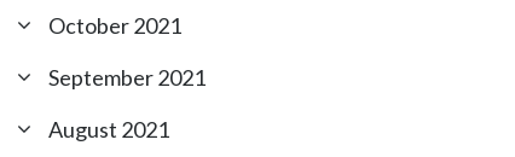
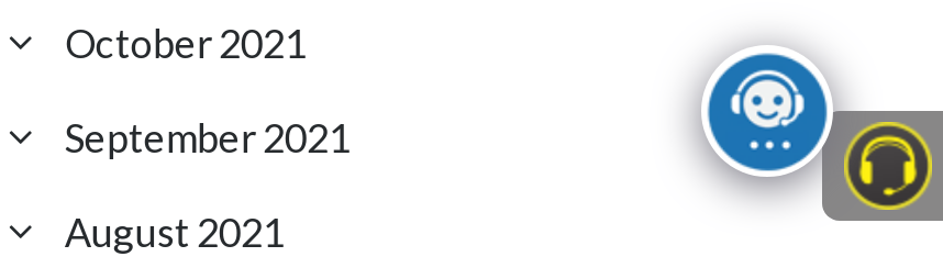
+ [image]
